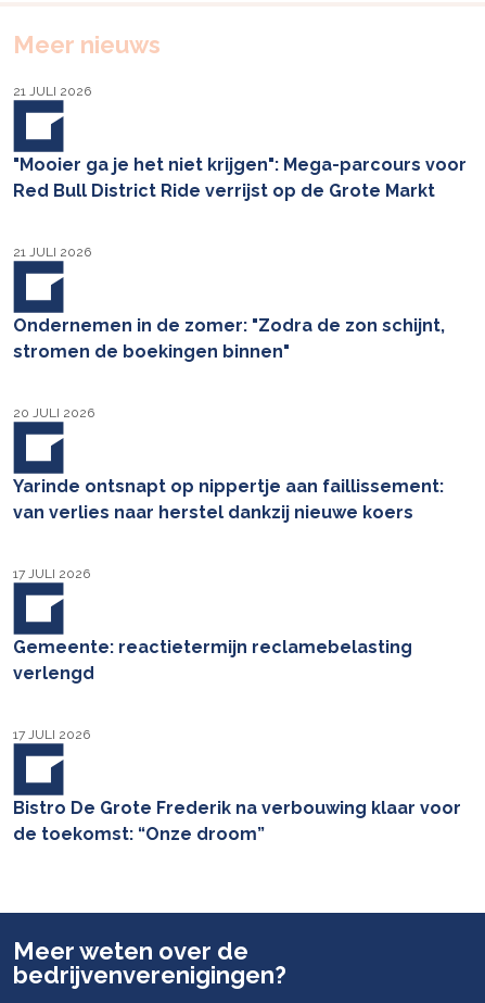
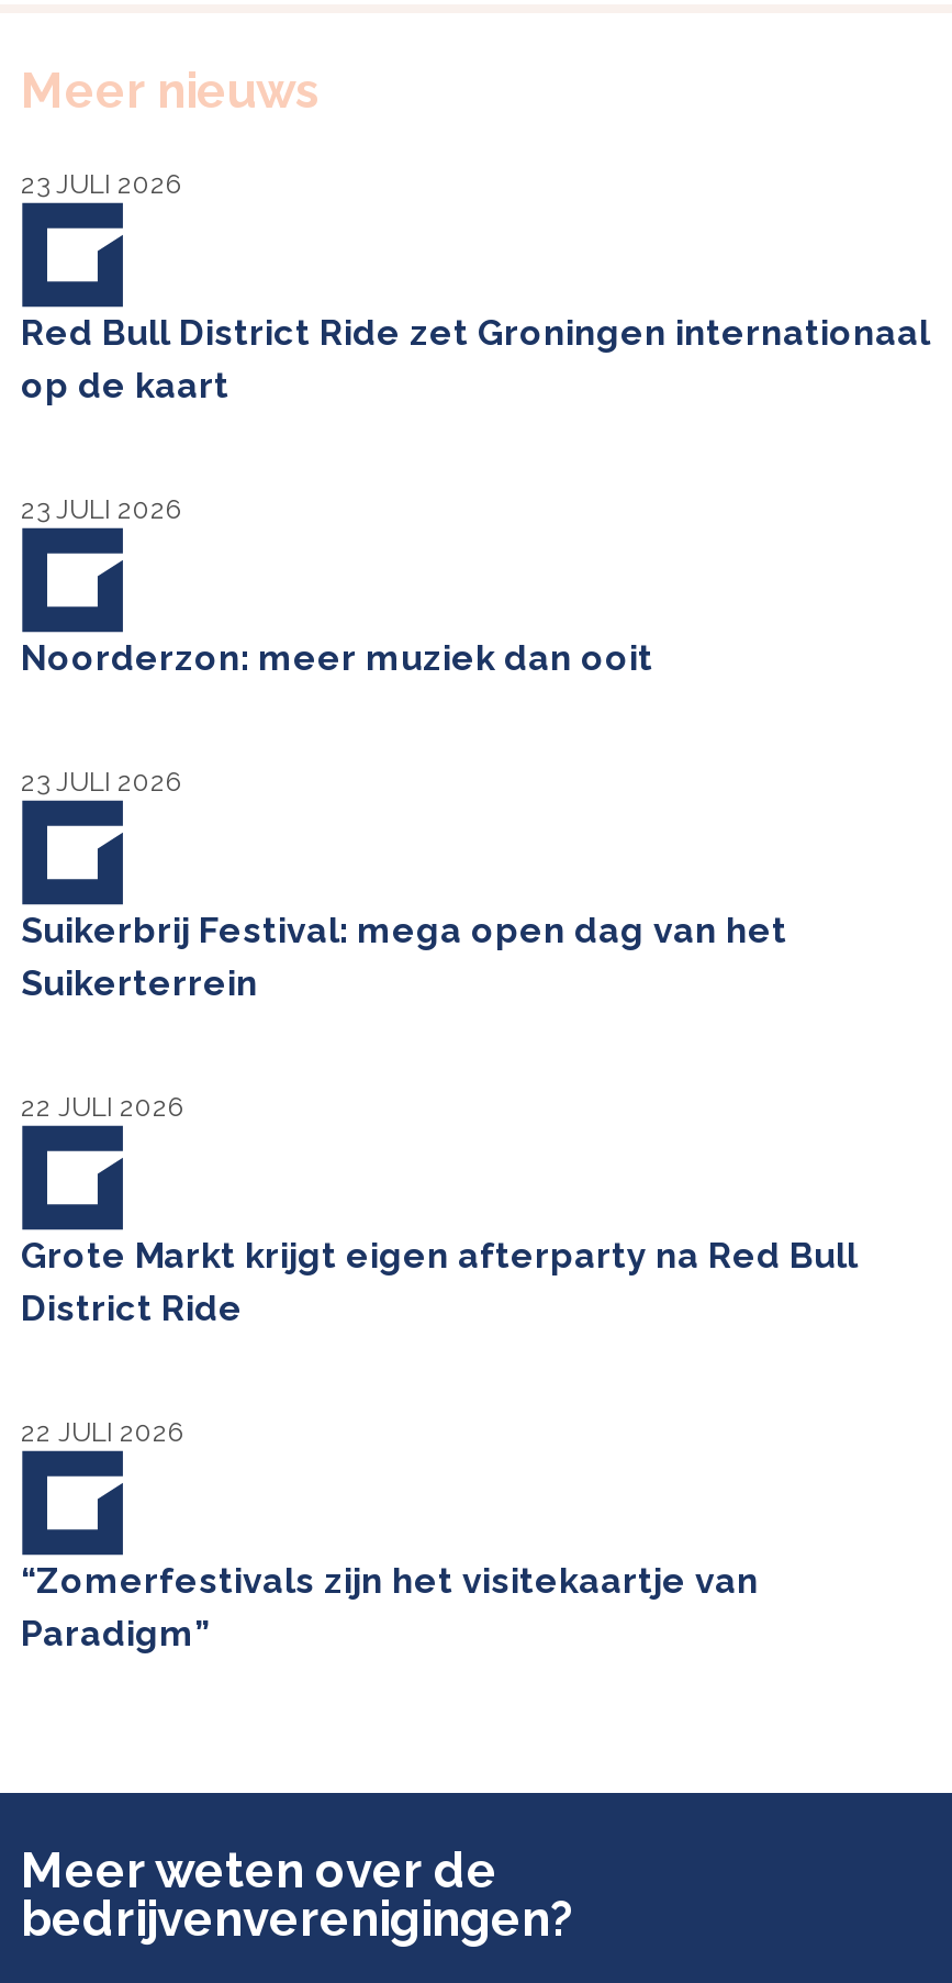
- 21 JULI 2026
+ 23 JULI 2026

- "Mooier ga je het niet krijgen": Mega-parcours voor
- Red Bull District Ride verrijst op de Grote Markt
+ Red Bull District Ride zet Groningen internationaal
+ op de kaart

- 21 JULI 2026
+ 23 JULI 2026

- Ondernemen in de zomer: "Zodra de zon schijnt,
- stromen de boekingen binnen"
+ Noorderzon: meer muziek dan ooit

- 20 JULI 2026
+ 23 JULI 2026

- Yarinde ontsnapt op nippertje aan faillissement:
- van verlies naar herstel dankzij nieuwe koers
+ Suikerbrij Festival: mega open dag van het
+ Suikerterrein

- 17 JULI 2026
+ 22 JULI 2026

- Gemeente: reactietermijn reclamebelasting
- verlengd
+ Grote Markt krijgt eigen afterparty na Red Bull
+ District Ride

- 17 JULI 2026
+ 22 JULI 2026

- Bistro De Grote Frederik na verbouwing klaar voor
- de toekomst: “Onze droom”
+ “Zomerfestivals zijn het visitekaartje van
+ Paradigm”
